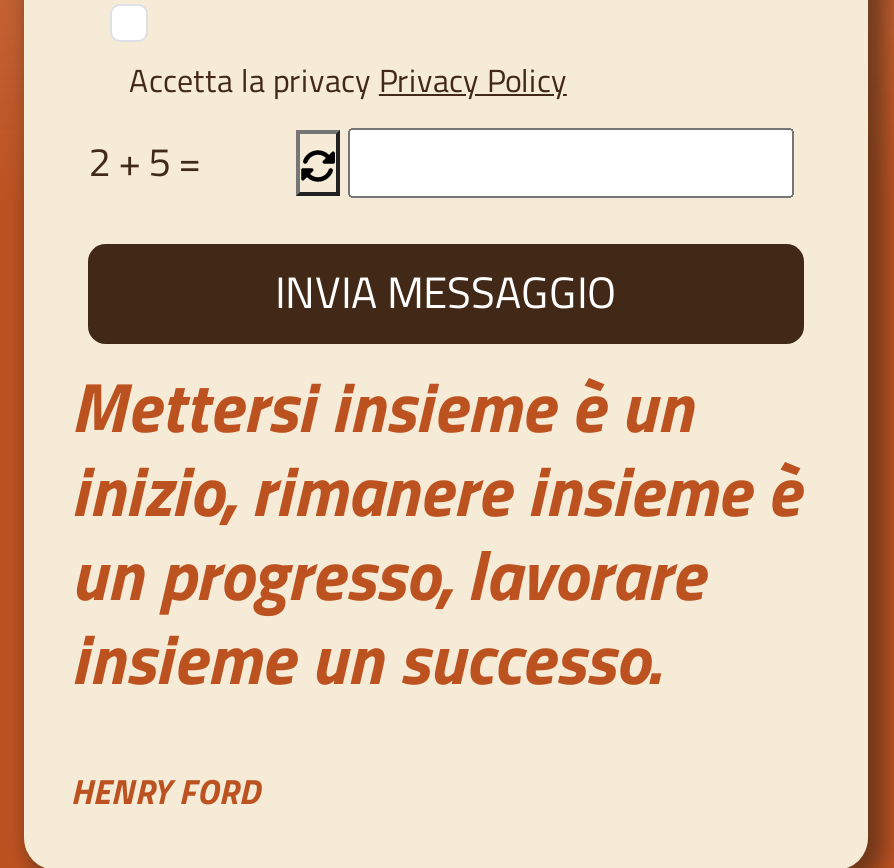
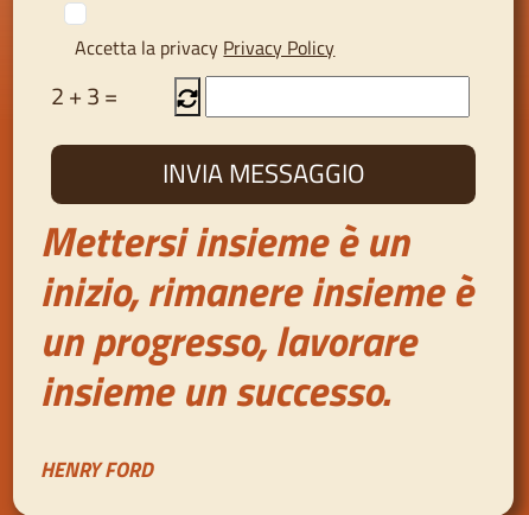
- 2 + 5 =
+ 2 + 3 =
